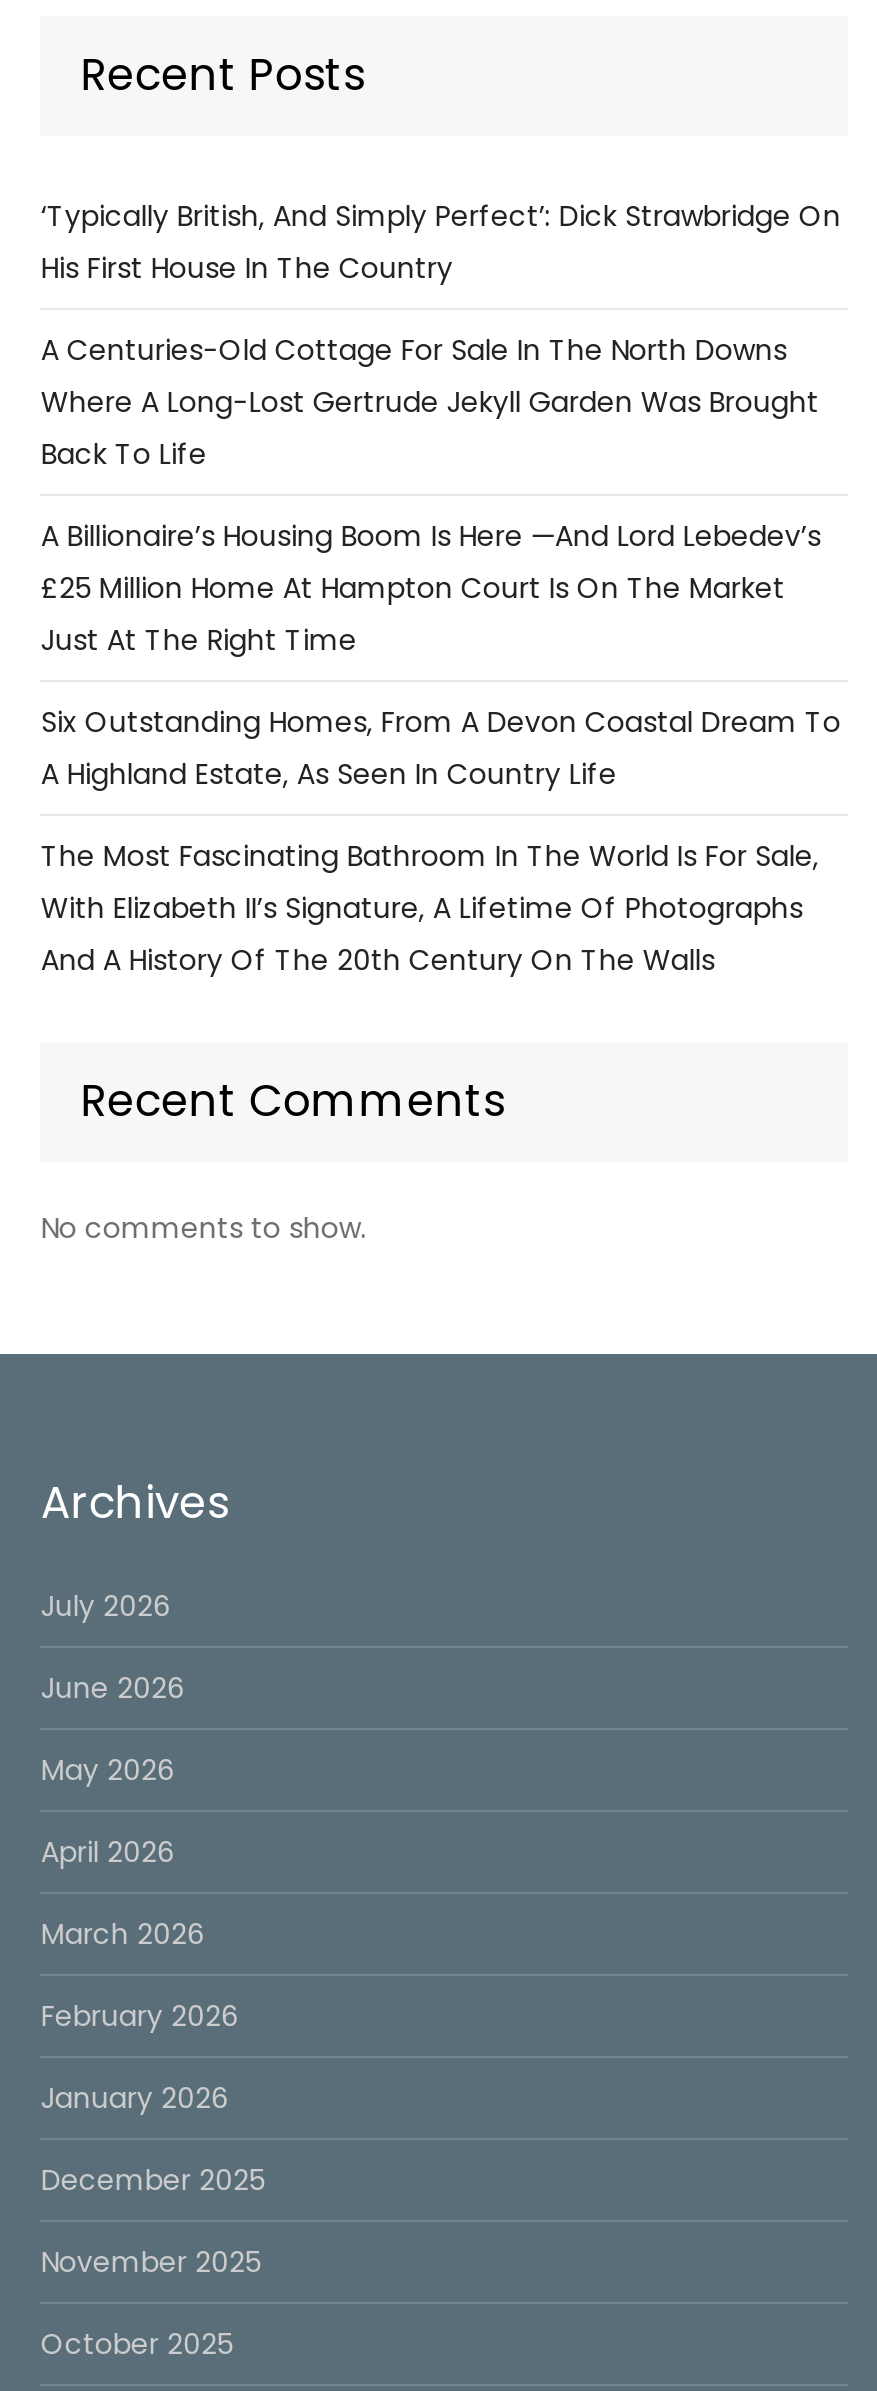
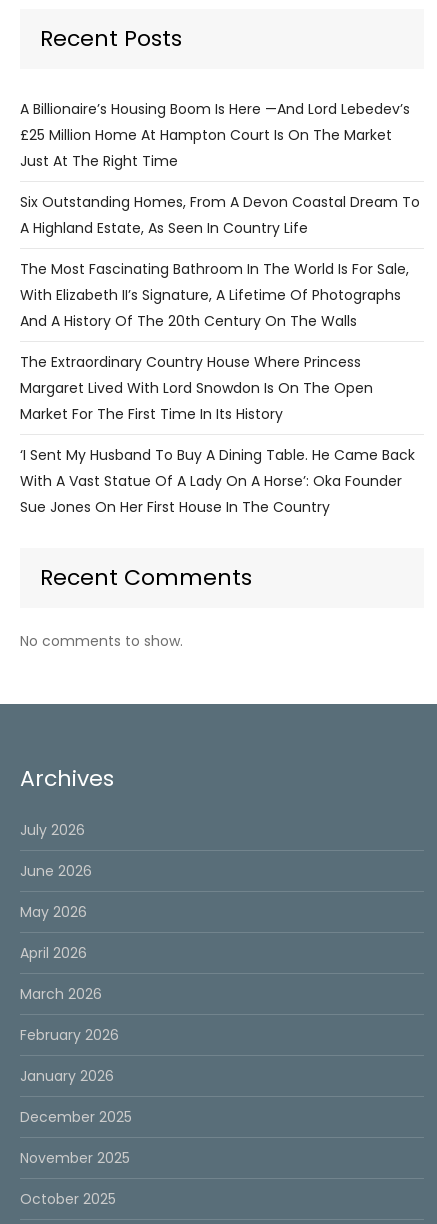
- ‘Typically British, And Simply Perfect’: Dick Strawbridge On
- His First House In The Country
- A Centuries-Old Cottage For Sale In The North Downs
- Where A Long-Lost Gertrude Jekyll Garden Was Brought
- Back To Life

moved up: A Billionaire’s Housing Boom Is Here —and Lord Lebedev’s | £25 Million Home At Hampton Court Is On The Market | Just At The Right Time | Six Outstanding Homes, From A Devon Coastal Dream To | A Highland Estate, As Seen In Country Life | The Most Fascinating Bathroom In The World Is For Sale, | With Elizabeth II’s Signature, A Lifetime Of Photographs | And A History Of The 20th Century On The Walls

+ The Extraordinary Country House Where Princess
+ Margaret Lived With Lord Snowdon Is On The Open
+ Market For The First Time In Its History
+ ‘I Sent My Husband To Buy A Dining Table. He Came Back
+ With A Vast Statue Of A Lady On A Horse’: Oka Founder
+ Sue Jones On Her First House In The Country
